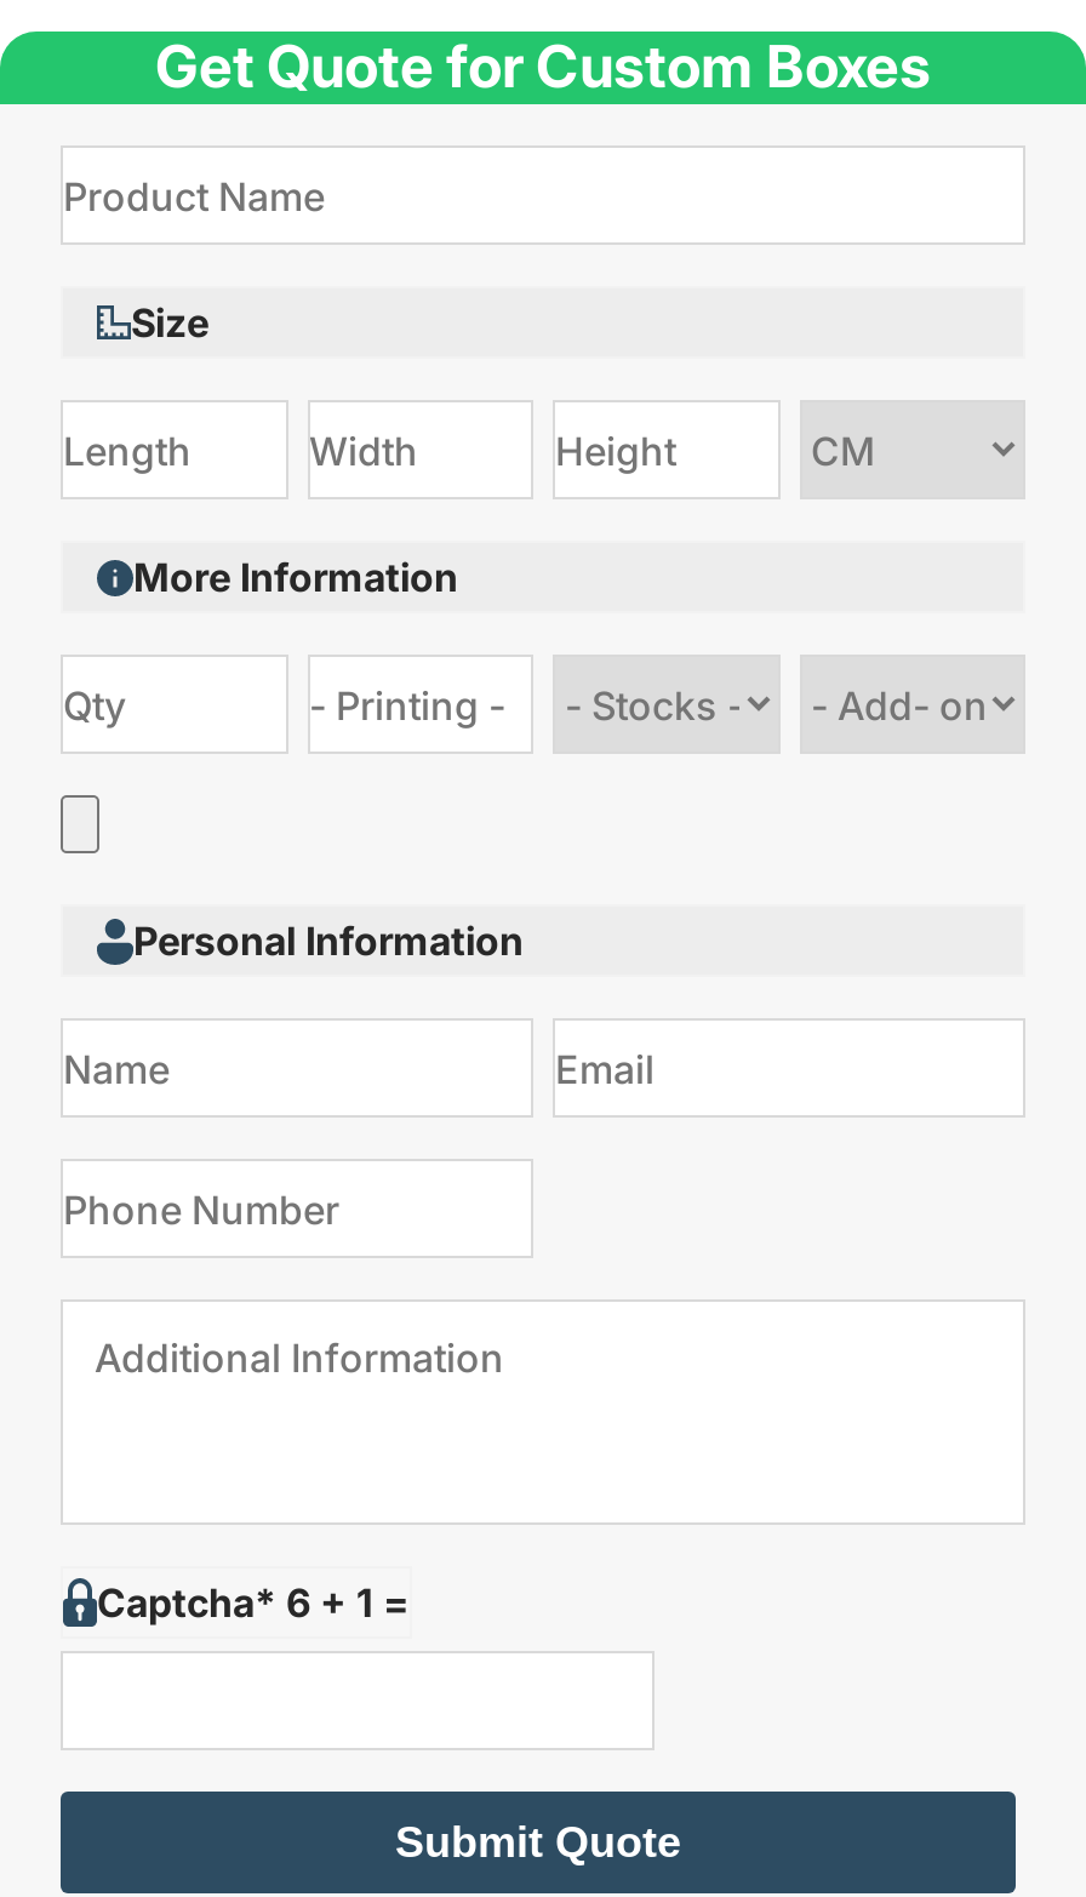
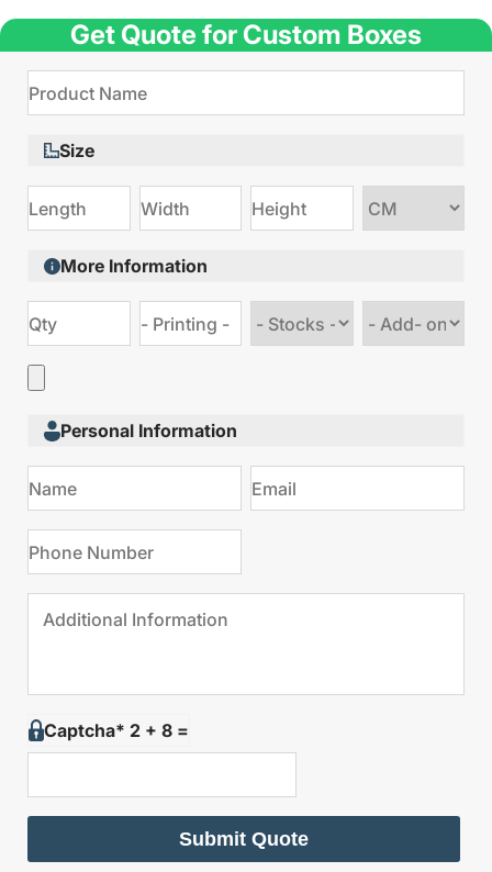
- Captcha* 6 + 1 =
+ Captcha* 2 + 8 =
